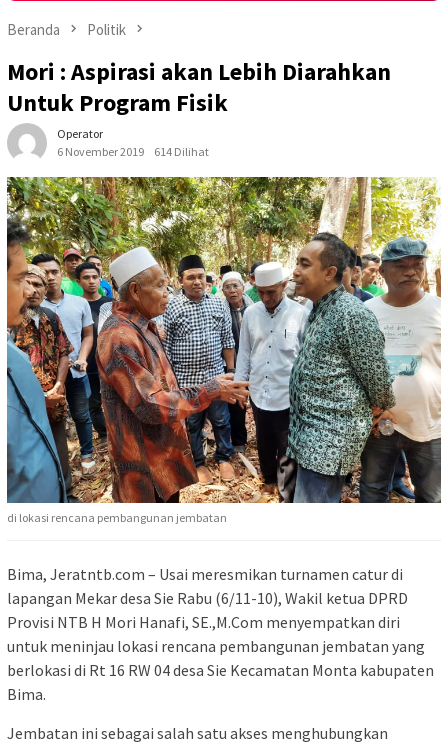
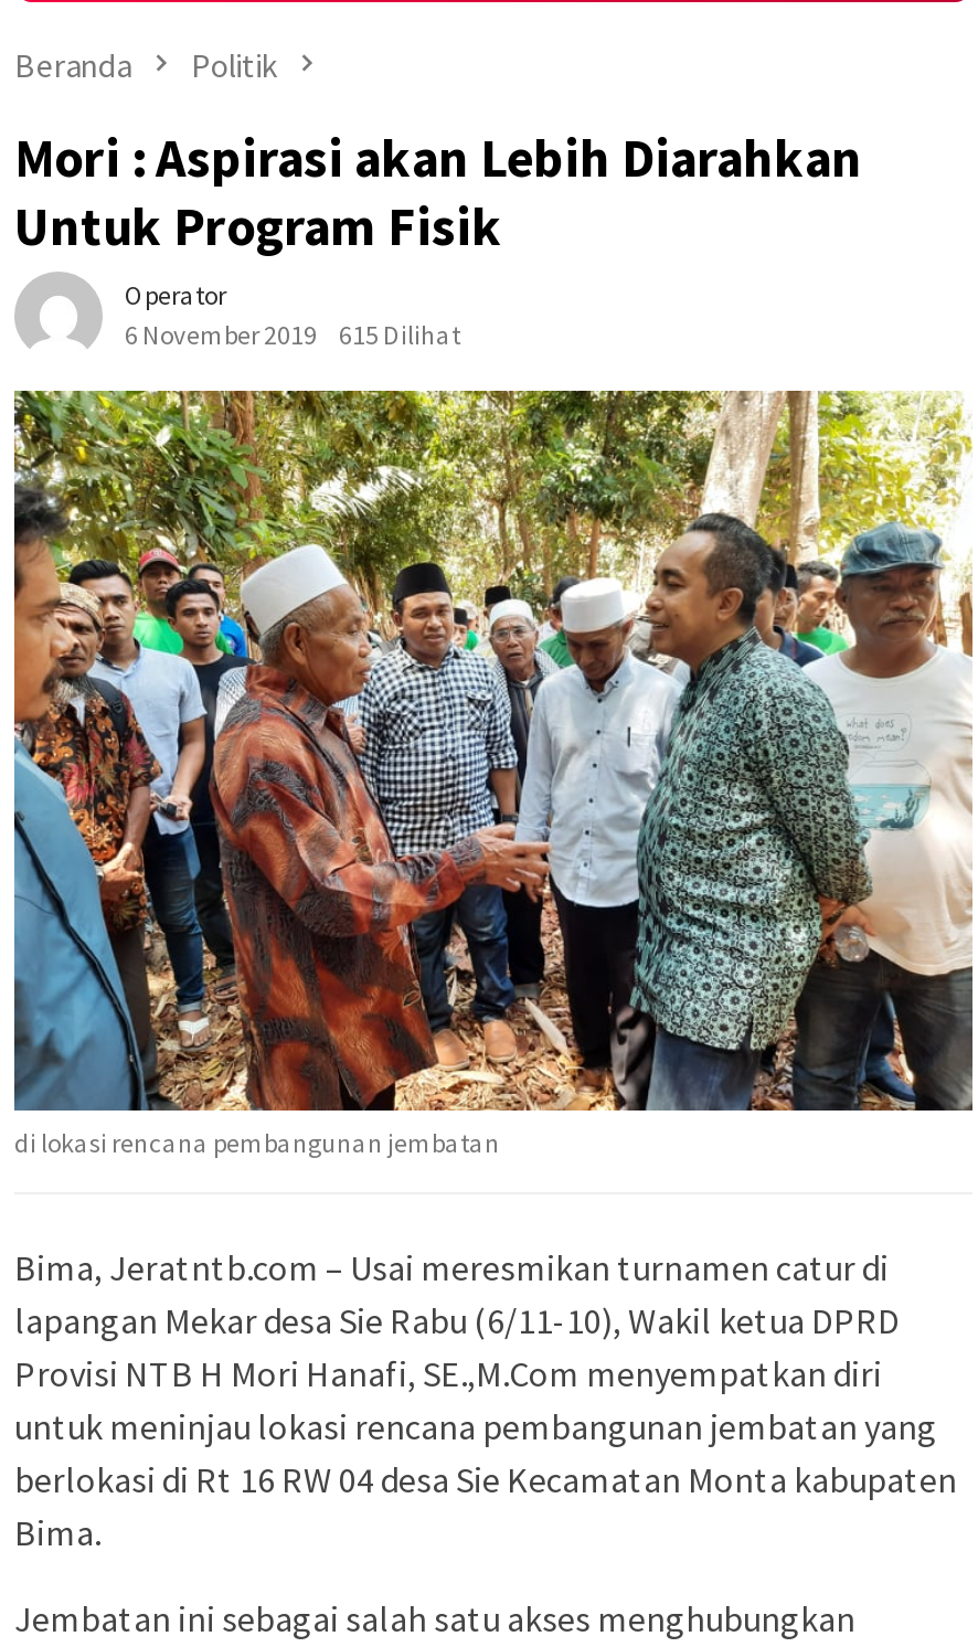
- 6 November 2019 614 Dilihat
+ 6 November 2019 615 Dilihat
